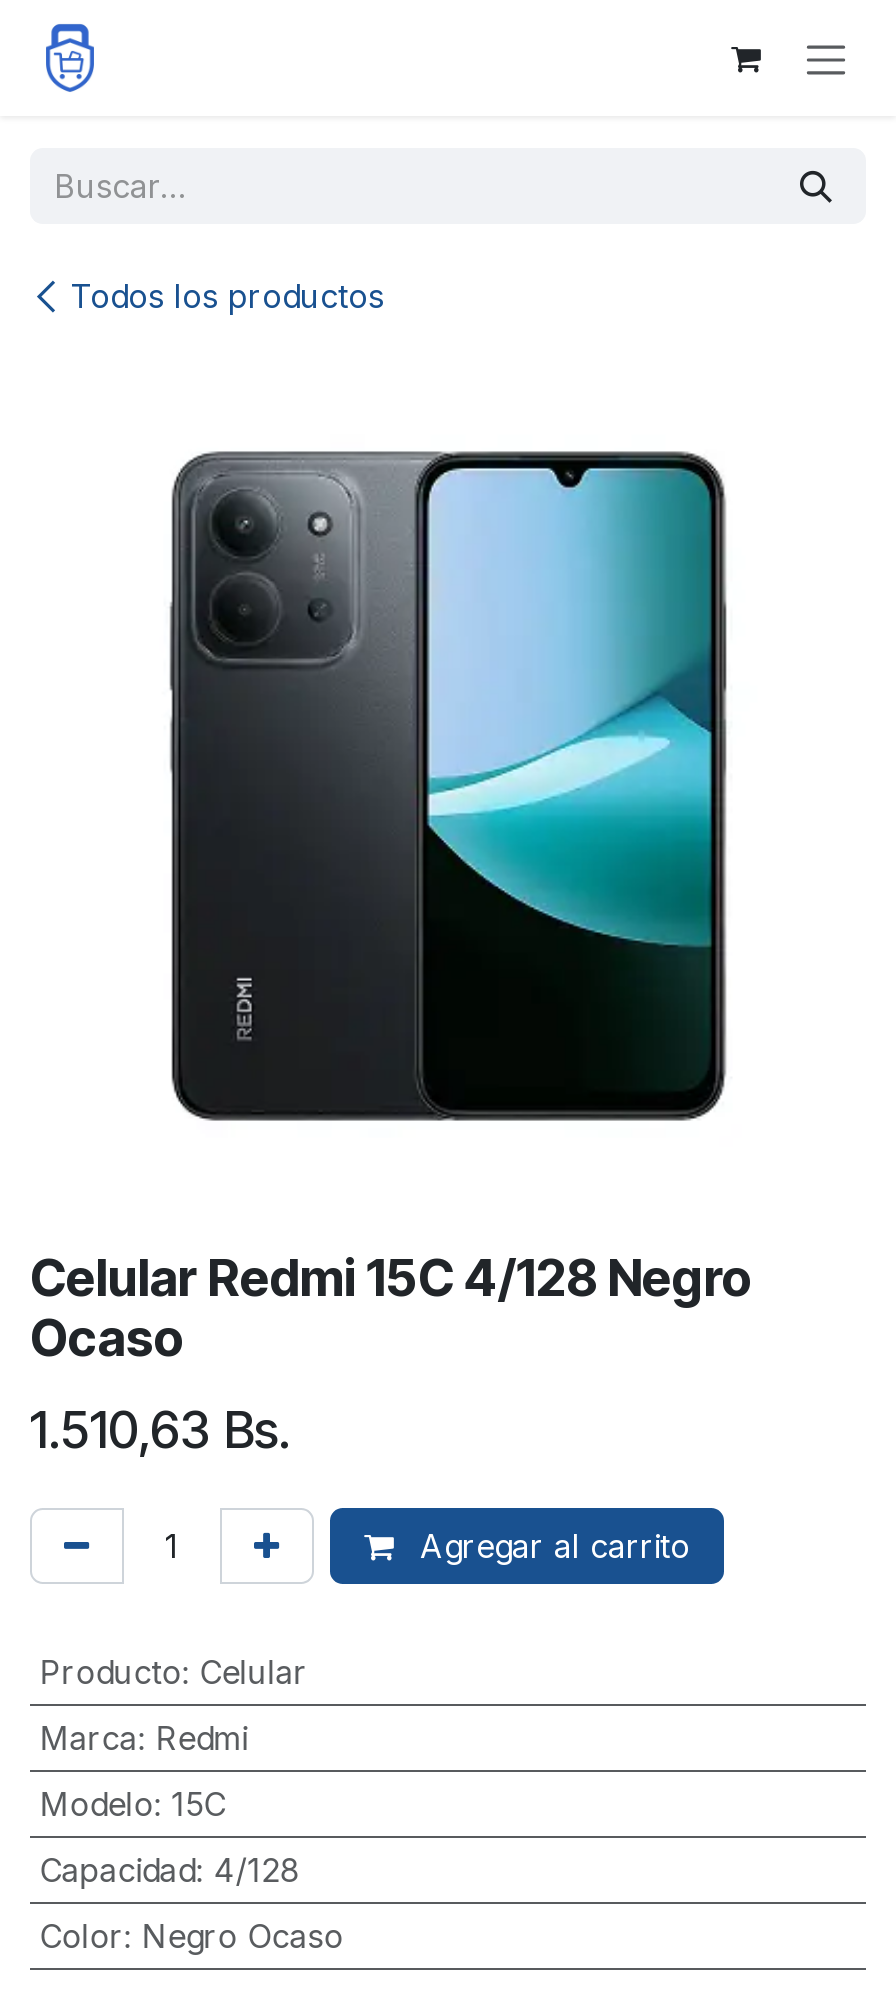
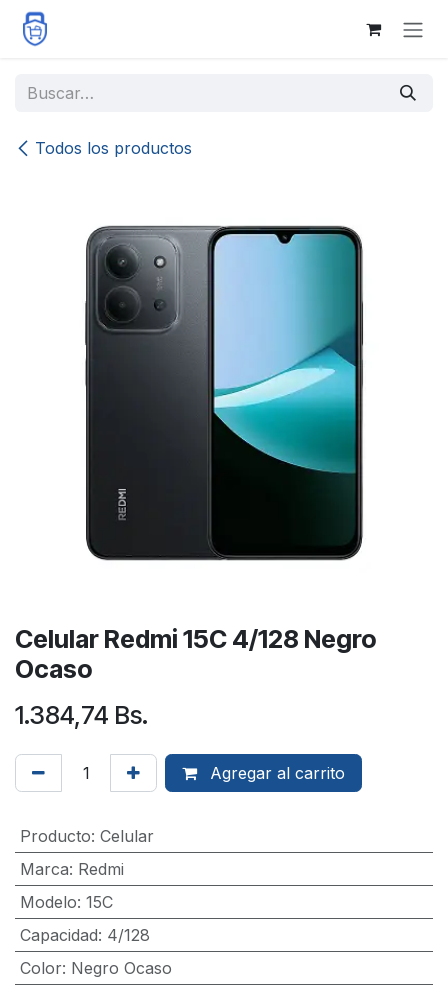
- 1.510,63 Bs.
+ 1.384,74 Bs.
